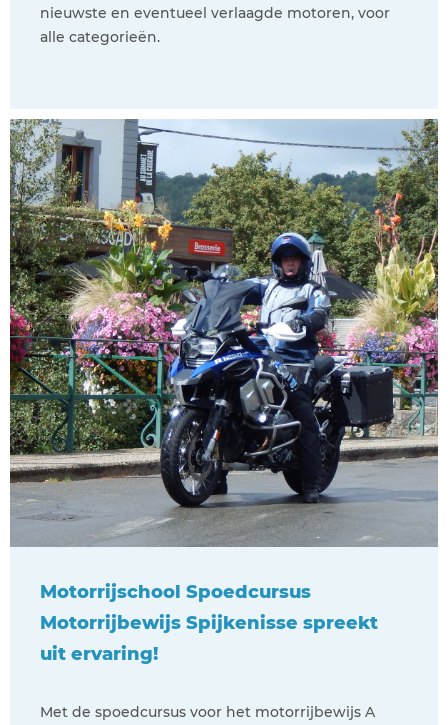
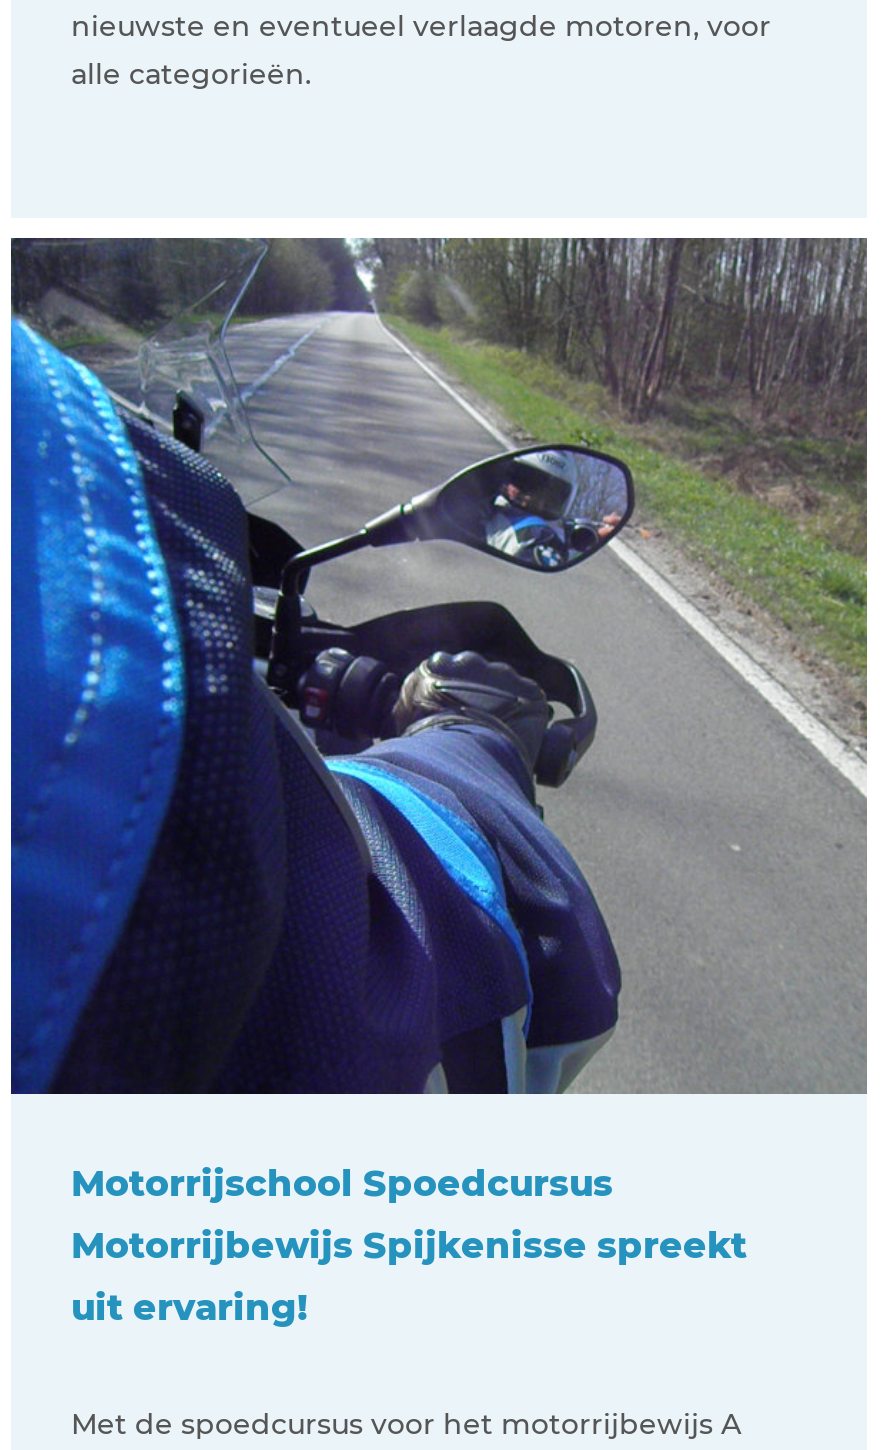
- [image]
+ [image]
